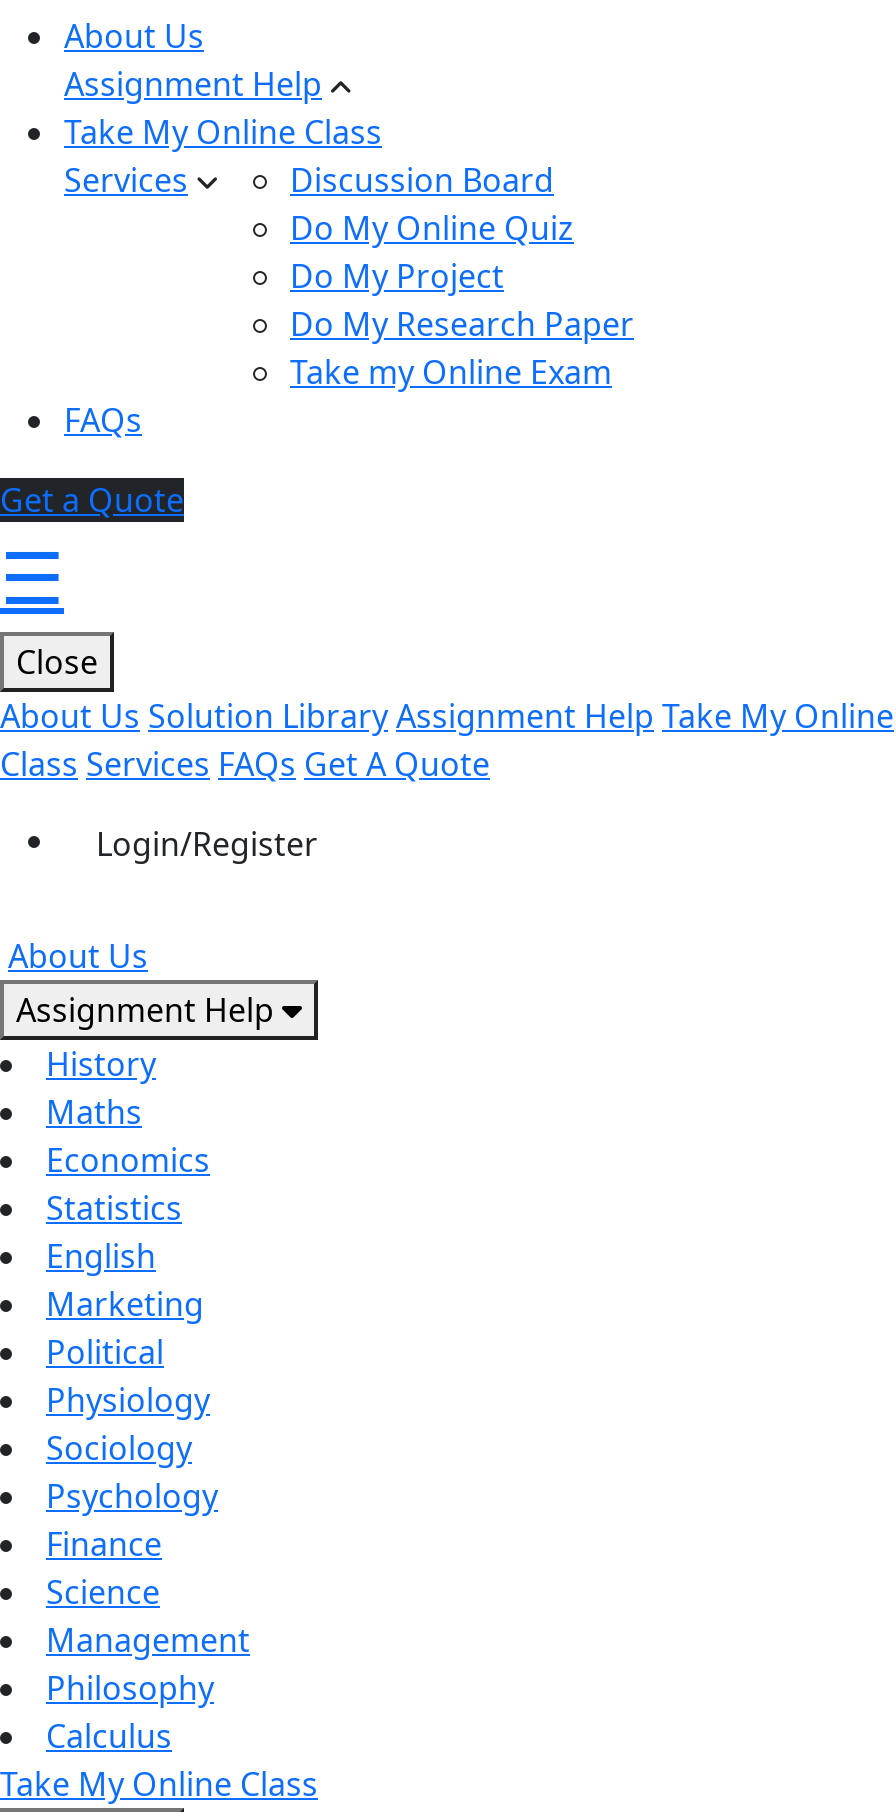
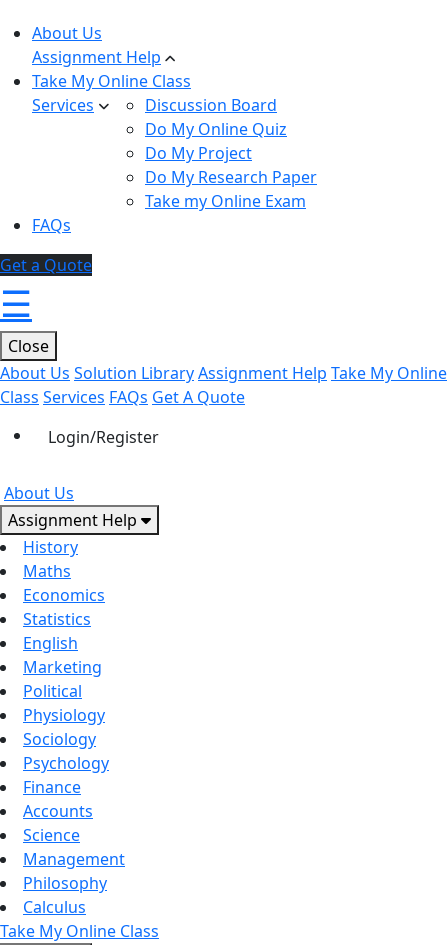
+ Accounts
